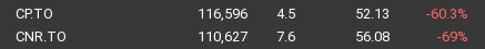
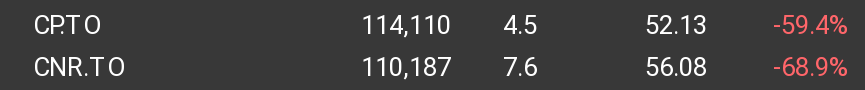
- 116,596 4.5
+ 114,110 4.5

- -60.3%
+ -59.4%

- 110,627 7.6
+ 110,187 7.6

- -69%
+ -68.9%
